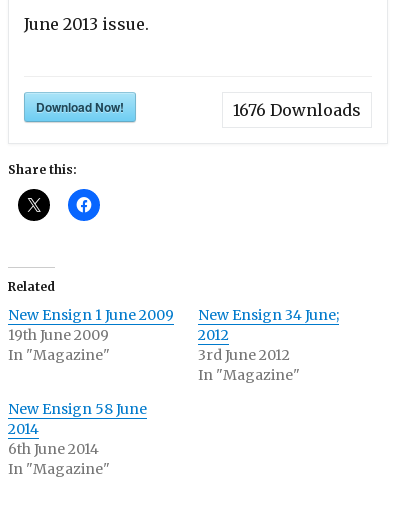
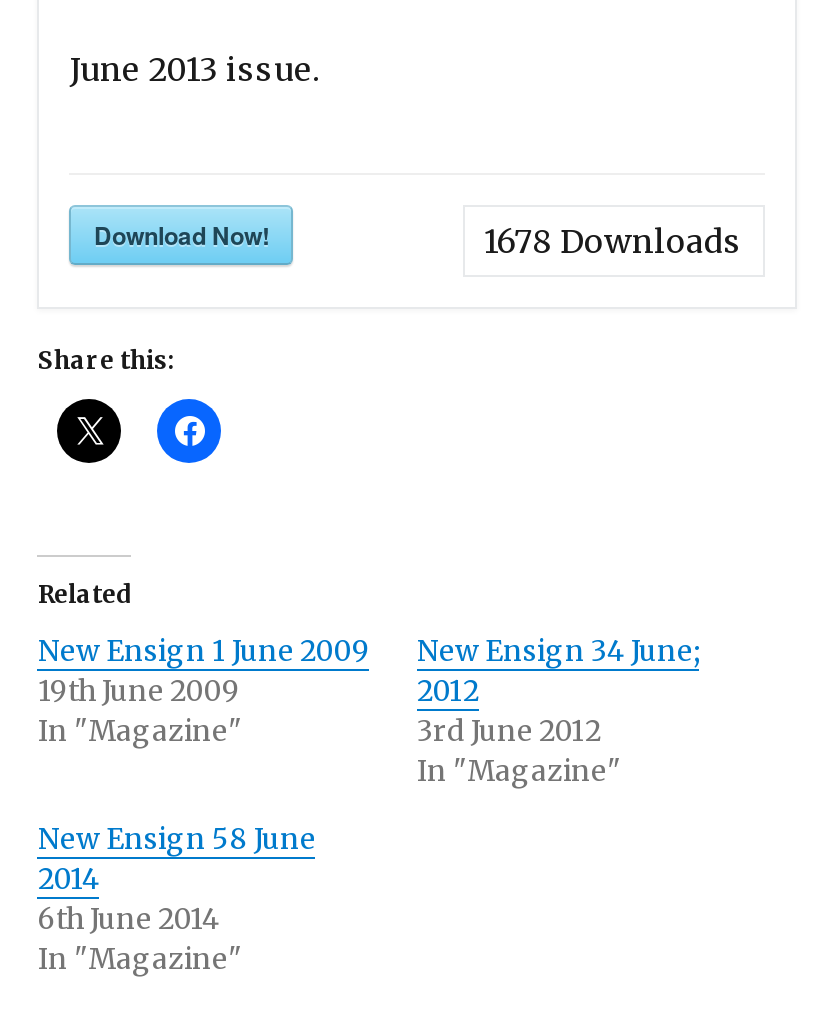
- 1676 Downloads
+ 1678 Downloads
